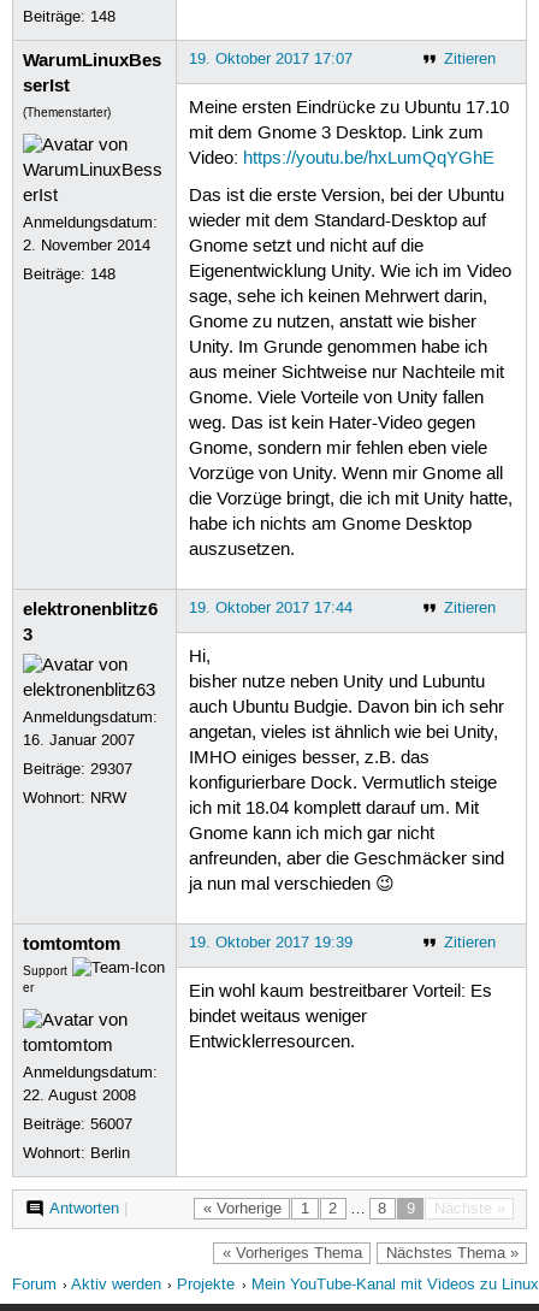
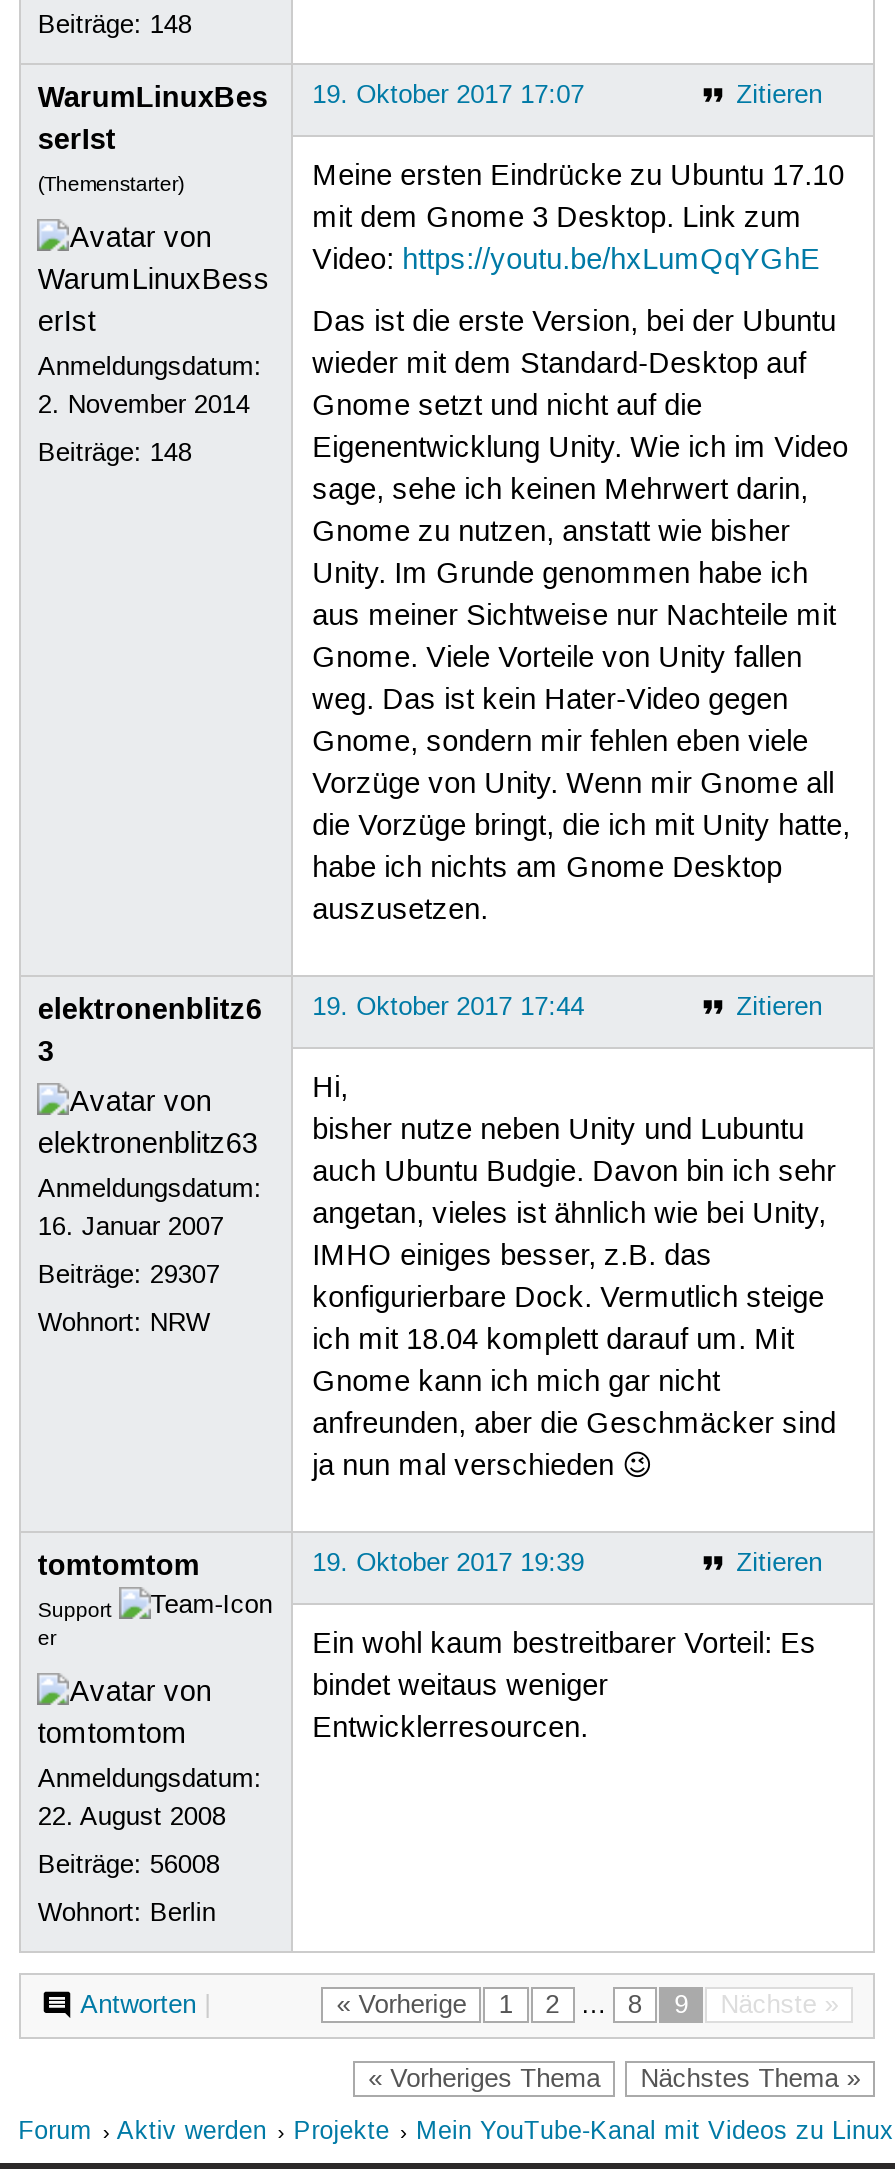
- Beiträge: 56007
+ Beiträge: 56008
